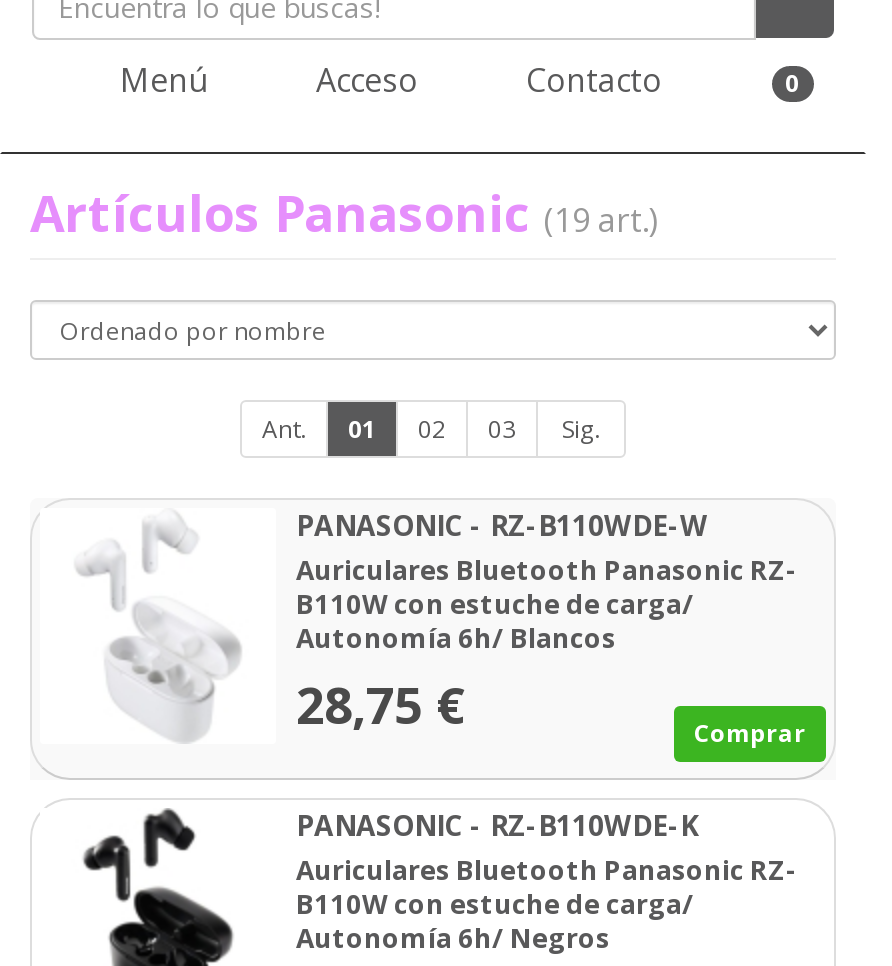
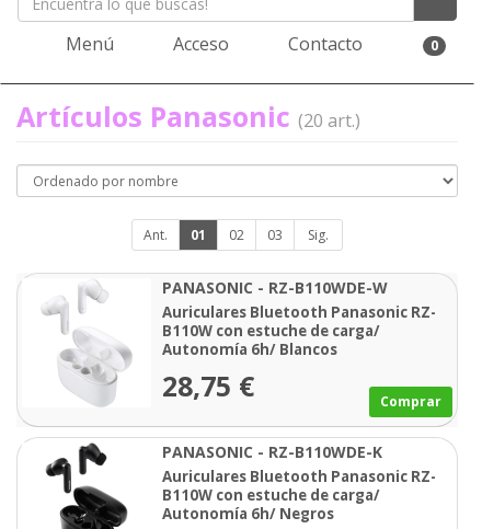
- Artículos Panasonic (19 art.)
+ Artículos Panasonic (20 art.)
